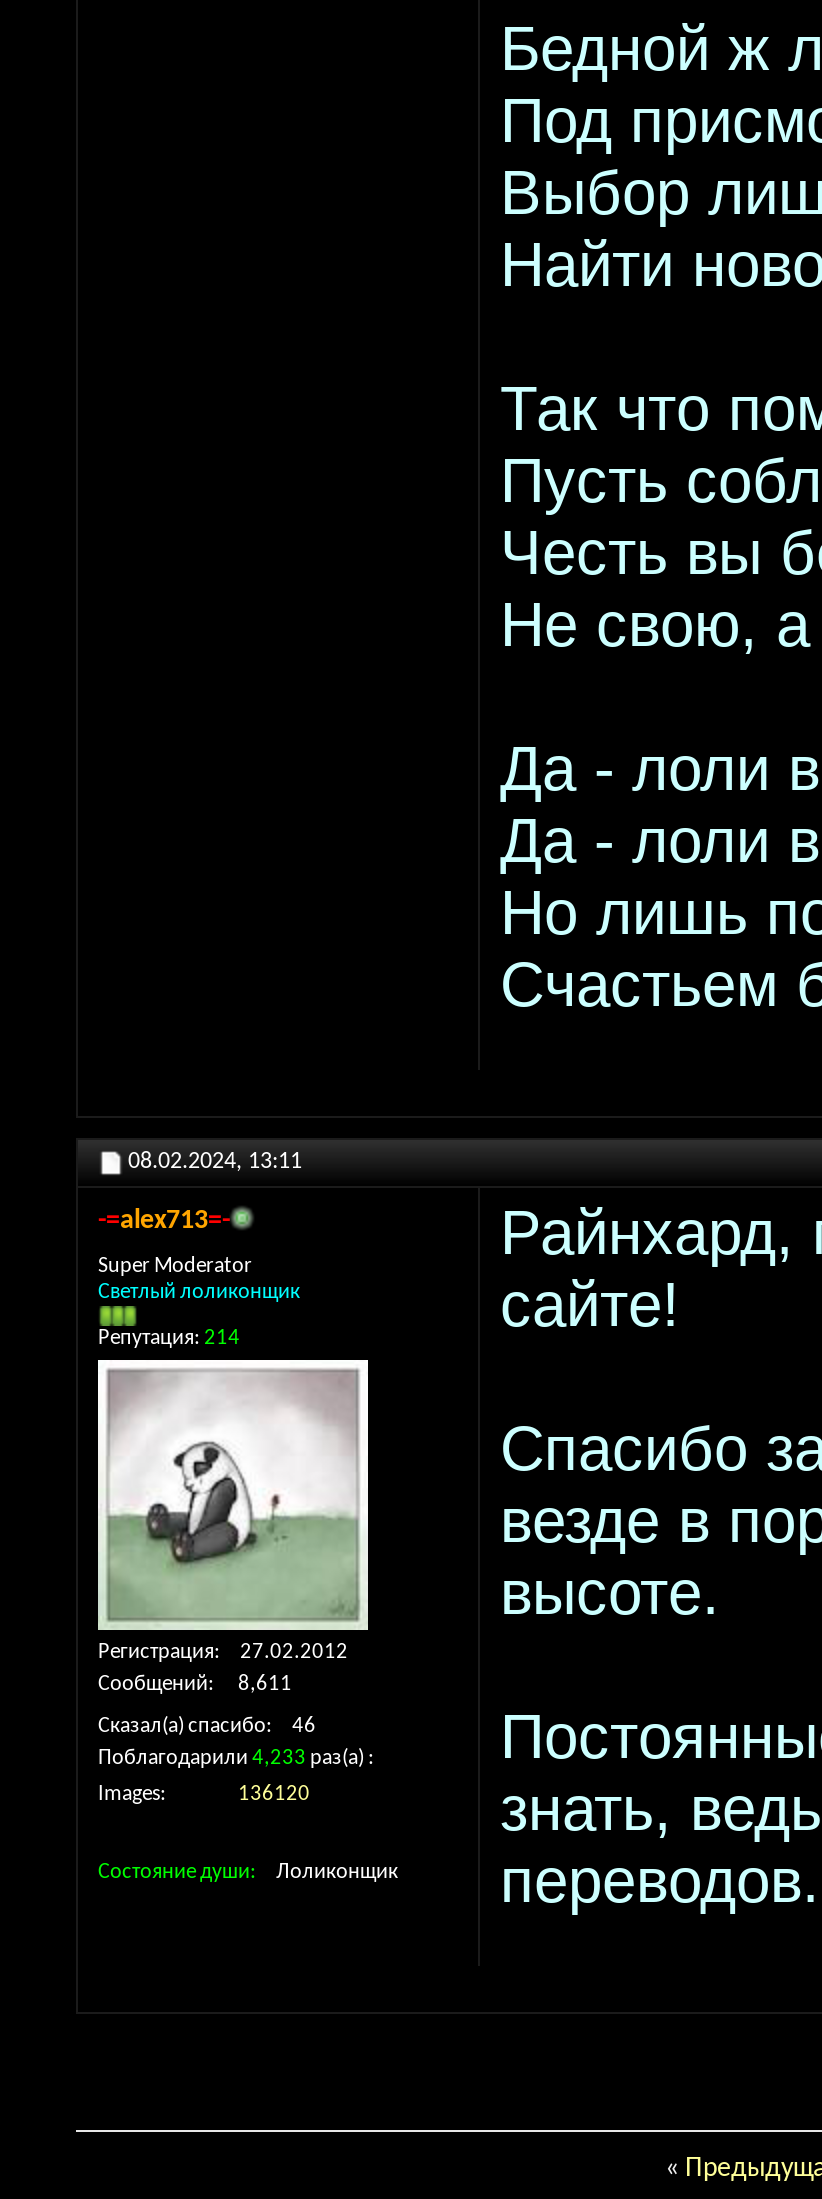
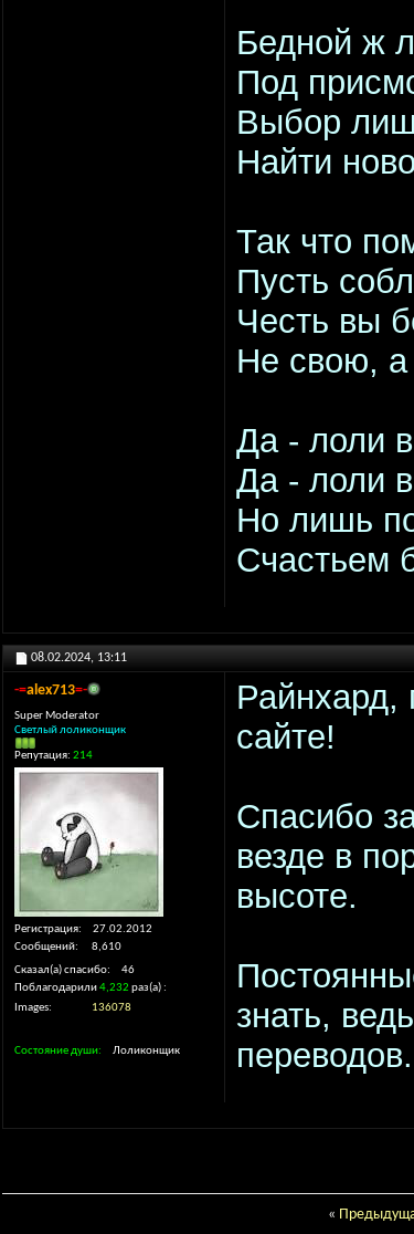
- Сообщений 8,611
+ Сообщений 8,610

- Поблагодарили 4,233 раз(а)
+ Поблагодарили 4,232 раз(а)

- 136120
+ 136078
